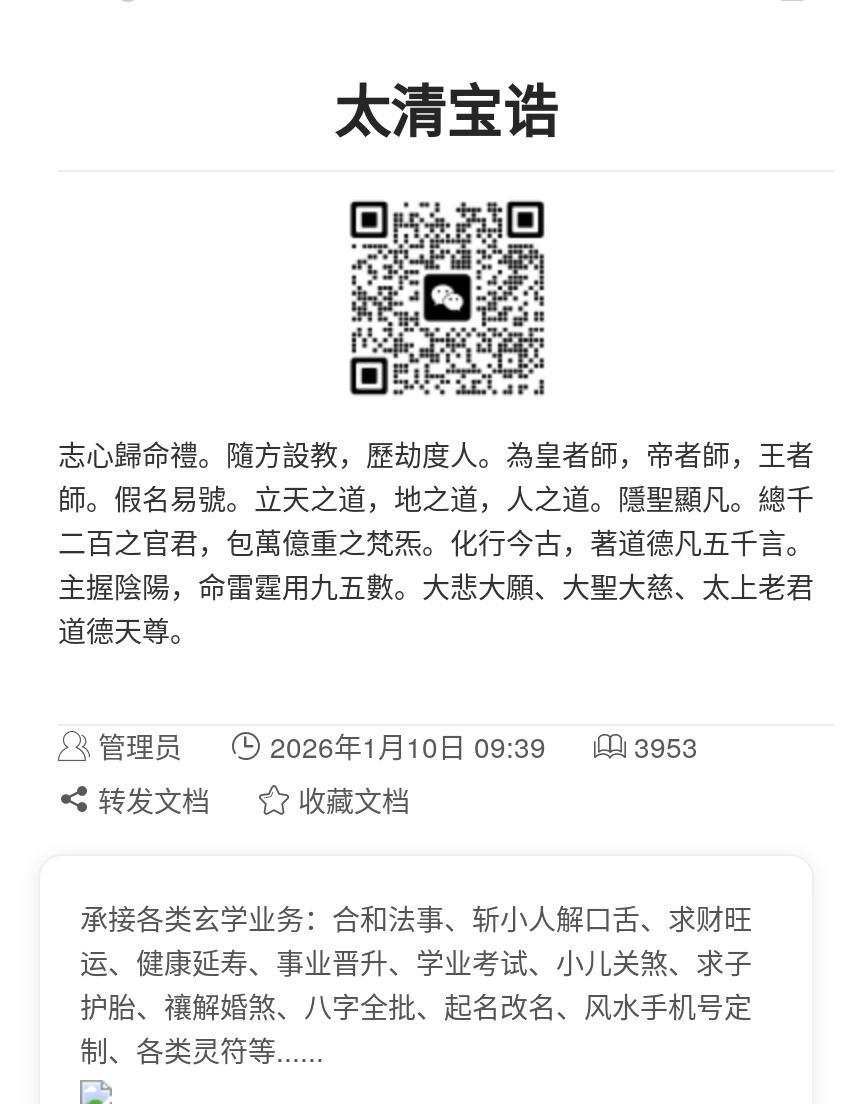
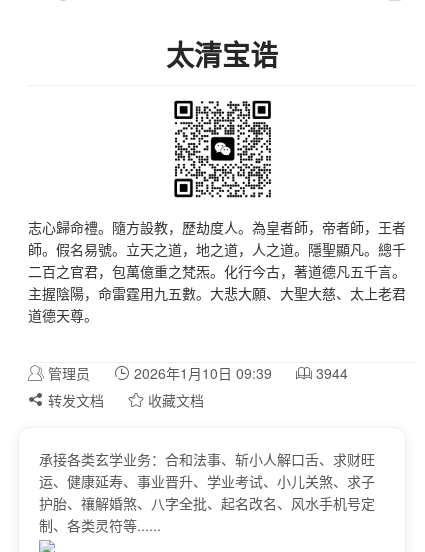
- 管理员 2026年1月10日 09:39 3953
+ 管理员 2026年1月10日 09:39 3944
